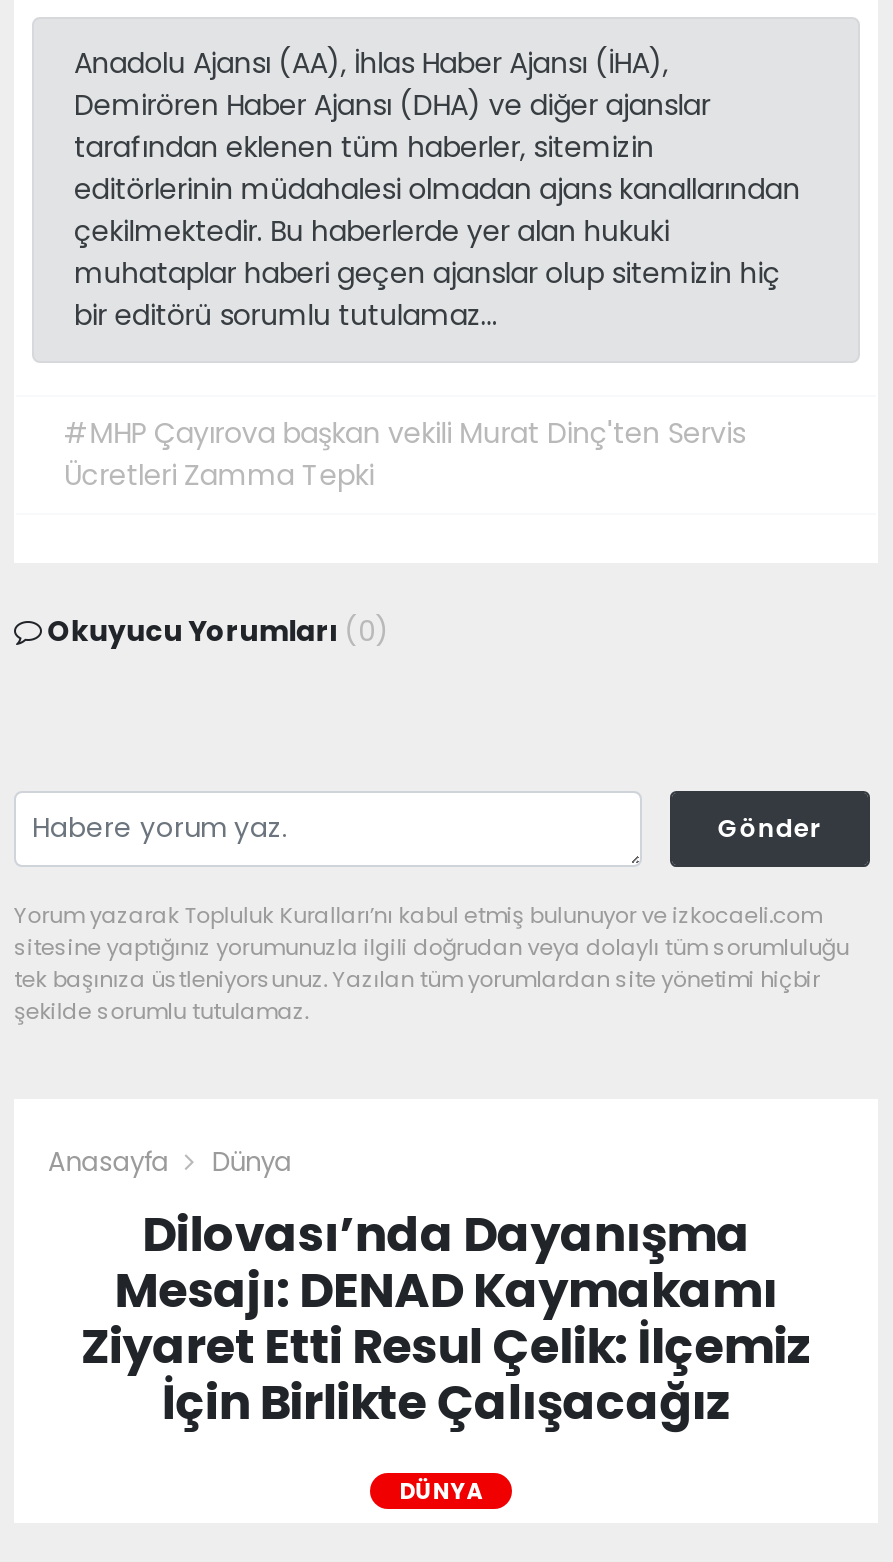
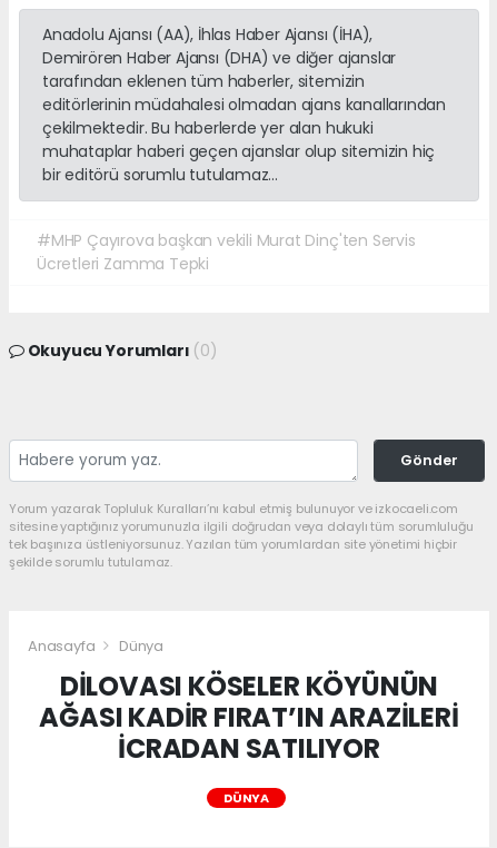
- Dilovası’nda Dayanışma
- Mesajı: DENAD Kaymakamı
- Ziyaret Etti Resul Çelik: İlçemiz
- İçin Birlikte Çalışacağız
+ DİLOVASI KÖSELER KÖYÜNÜN
+ AĞASI KADİR FIRAT’IN ARAZİLERİ
+ İCRADAN SATILIYOR
